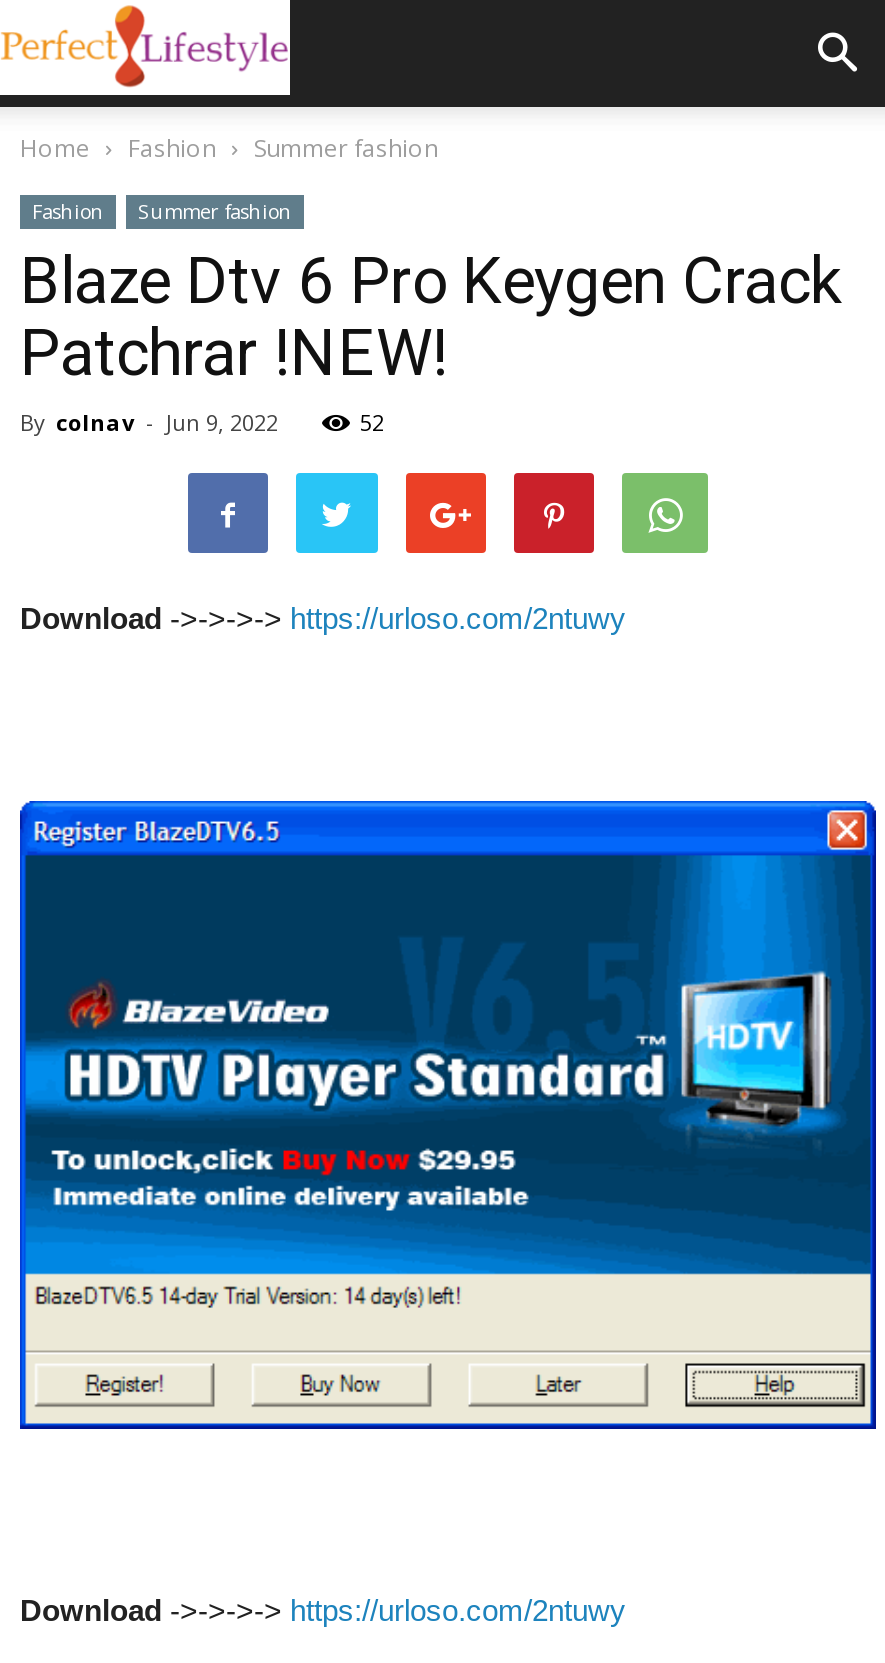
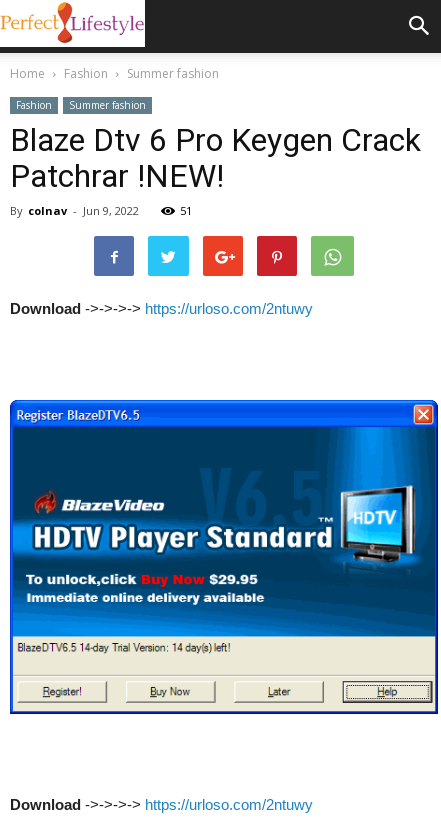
- 52
+ 51
